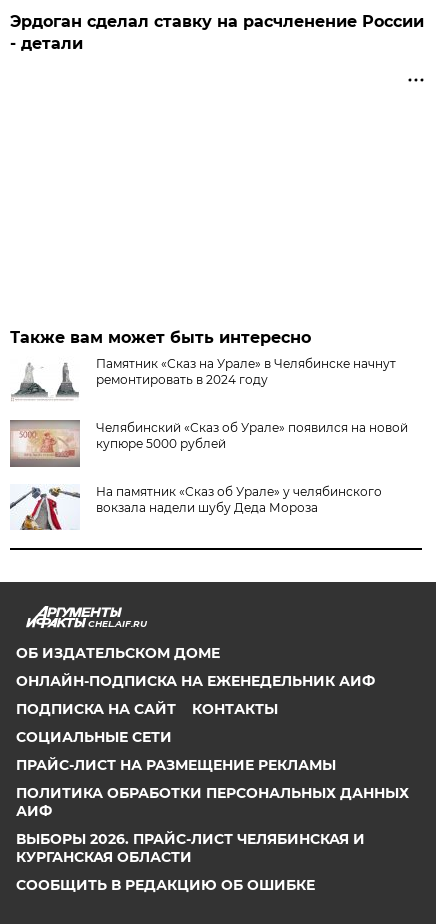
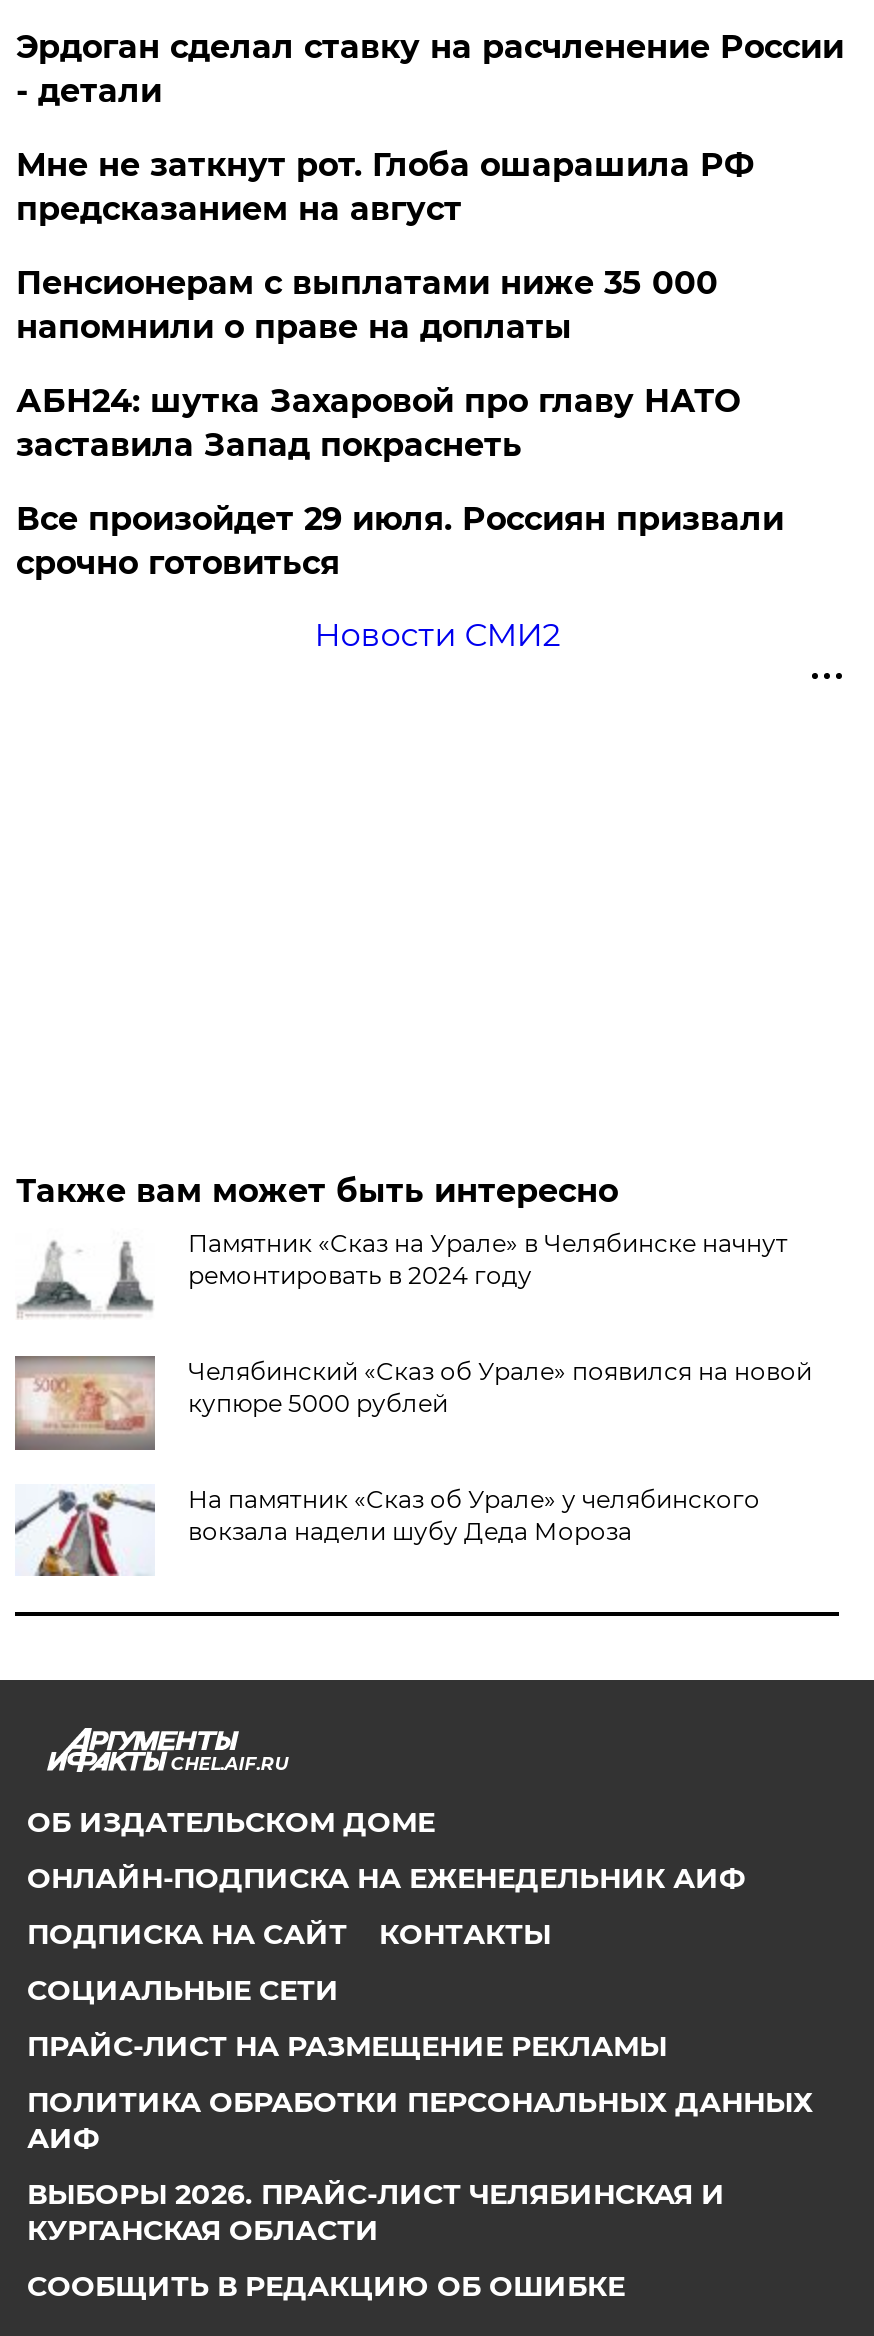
+ Мне не заткнут рот. Глоба ошарашила РФ
+ предсказанием на август
+ Пенсионерам с выплатами ниже 35 000
+ напомнили о праве на доплаты
+ АБН24: шутка Захаровой про главу НАТО
+ заставила Запад покраснеть
+ Все произойдет 29 июля. Россиян призвали
+ срочно готовиться
+ Новости СМИ2
